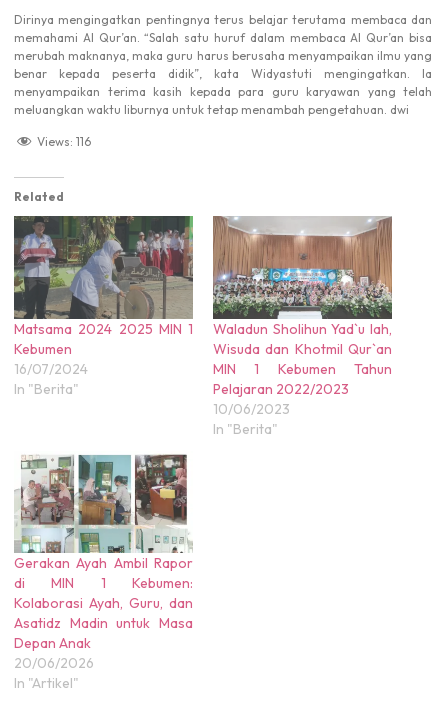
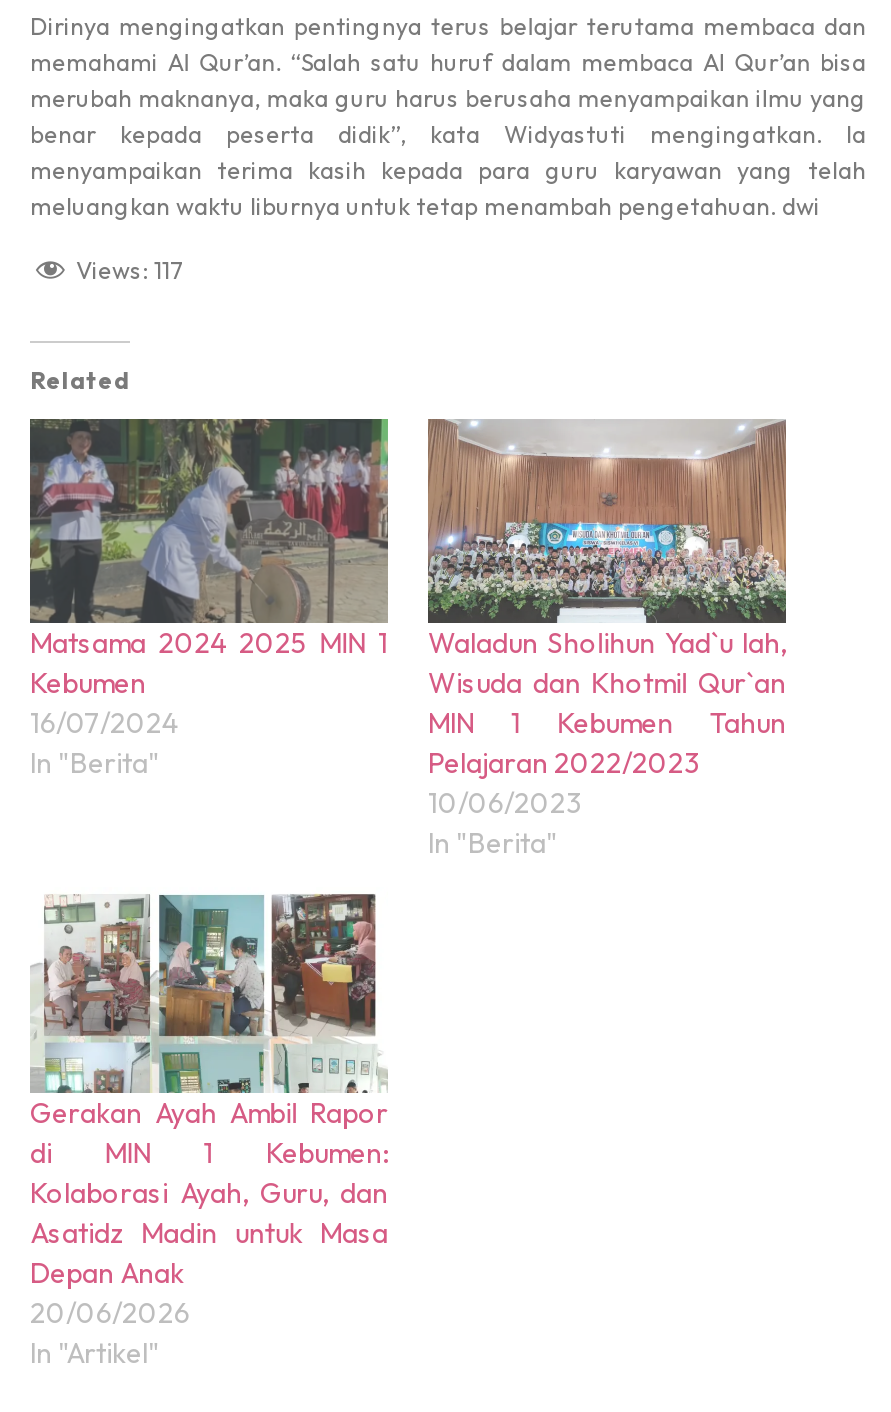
- Views: 116
+ Views: 117
